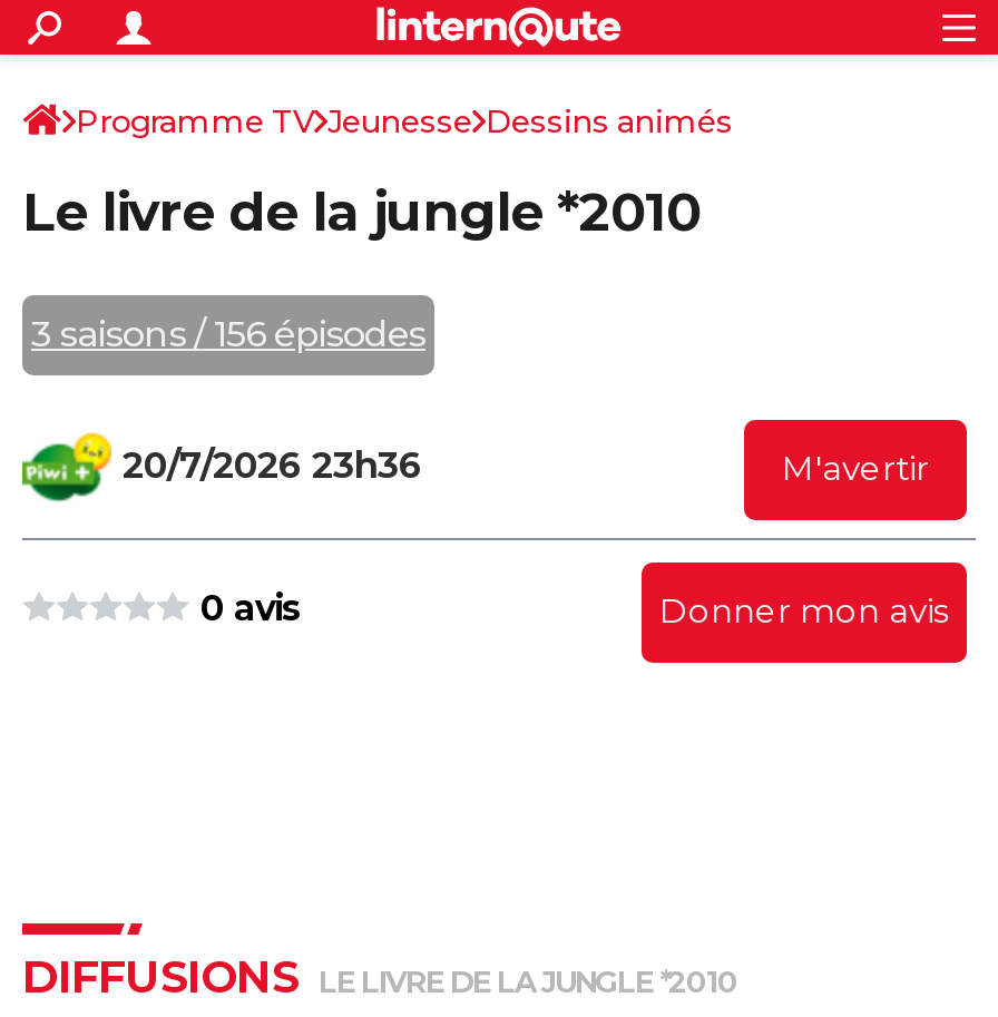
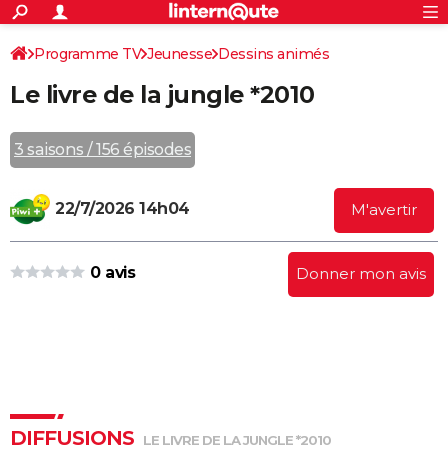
- 20/7/2026 23h36
+ 22/7/2026 14h04
